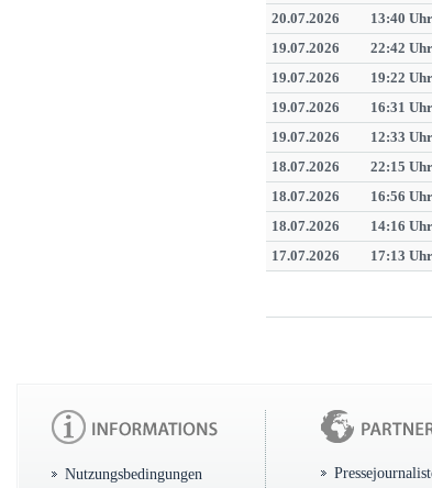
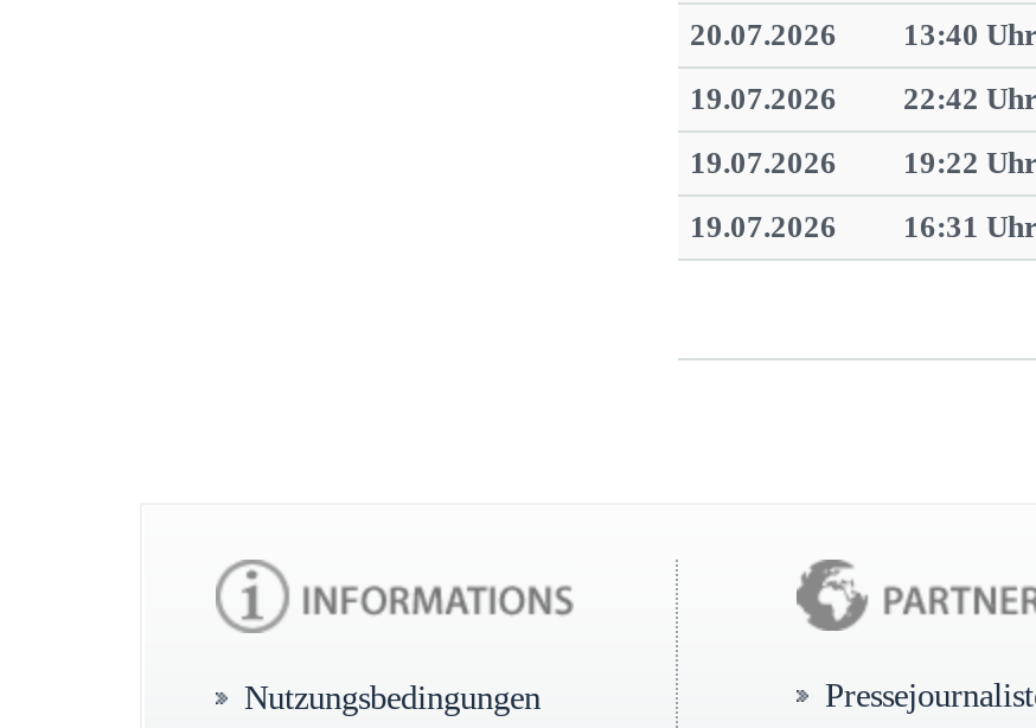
- 19.07.2026
- 12:33 Uhr
- 18.07.2026
- 22:15 Uhr
- 18.07.2026
- 16:56 Uhr
- 18.07.2026
- 14:16 Uhr
- 17.07.2026
- 17:13 Uhr
